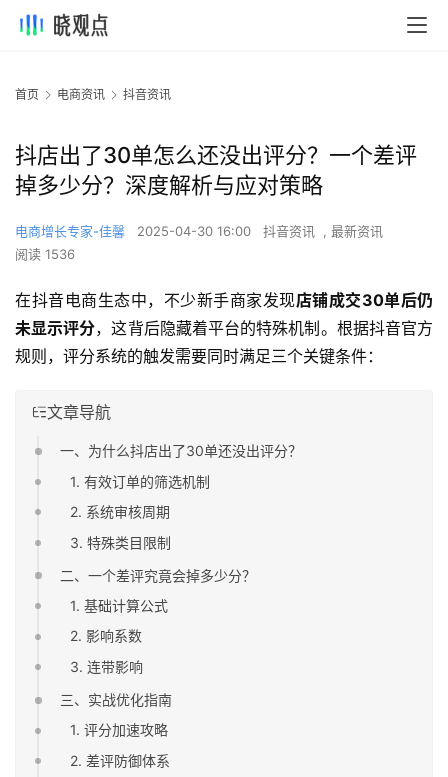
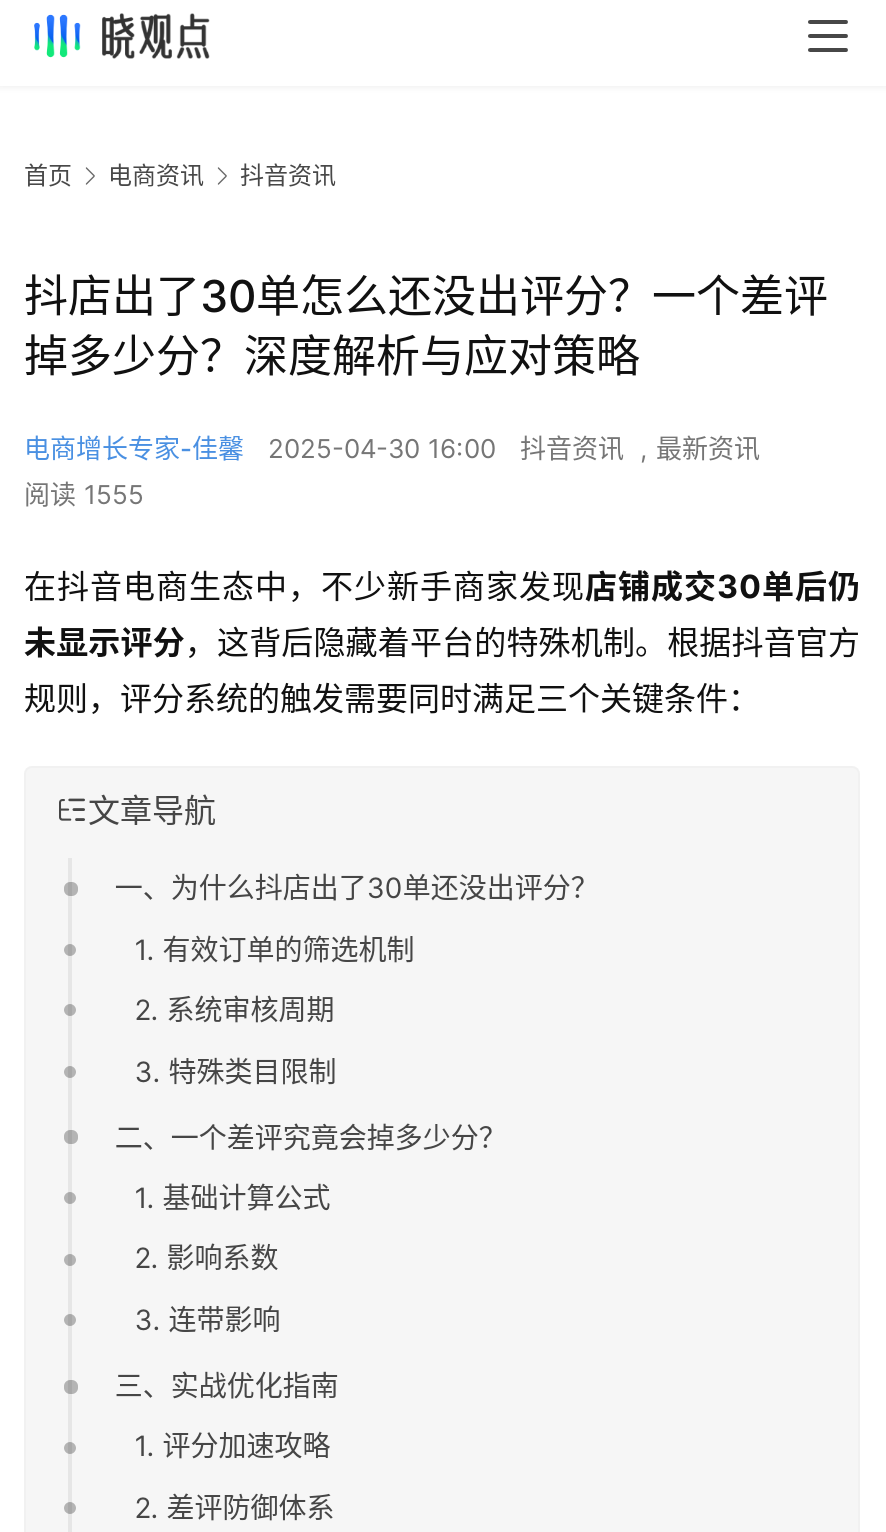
- 阅读 1536
+ 阅读 1555
